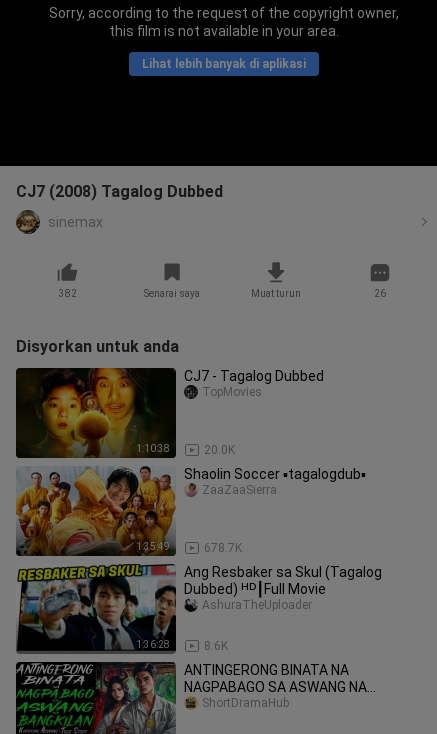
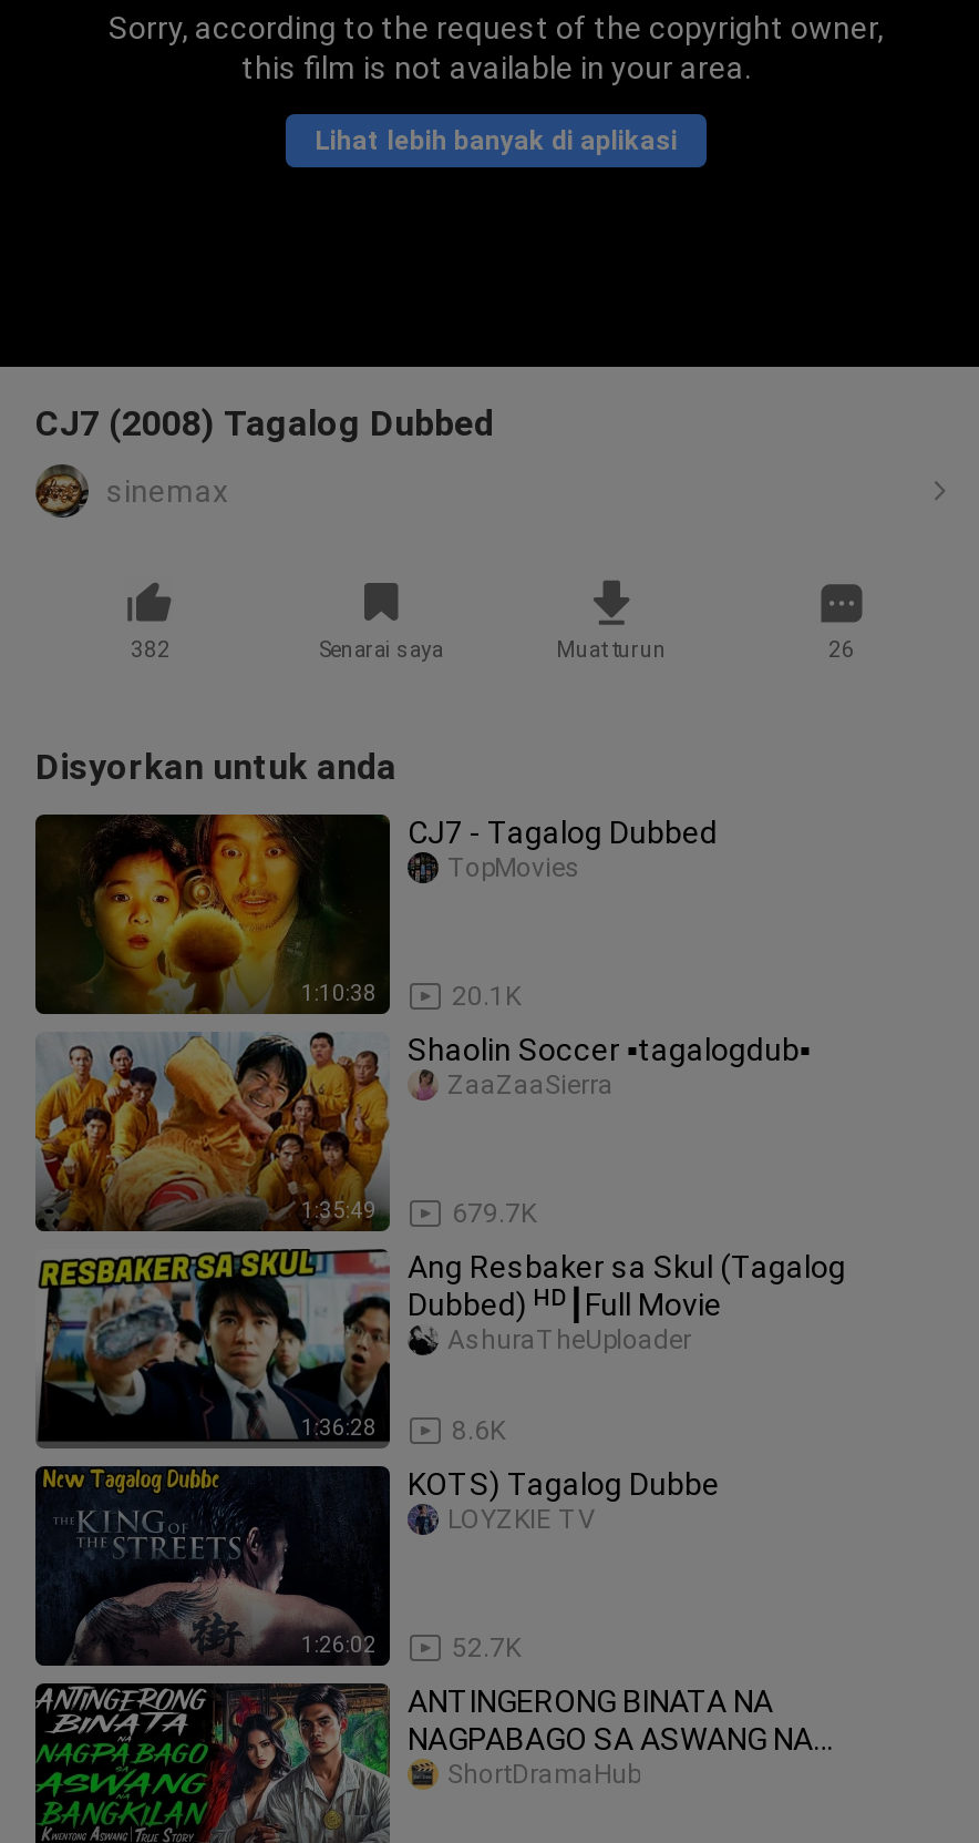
- 20.0K
+ 20.1K

- 678.7K
+ 679.7K

+ [image]
+ 1:26:02

+ KOTS) Tagalog Dubbe

+ LOYZKIE TV

+ 52.7K
